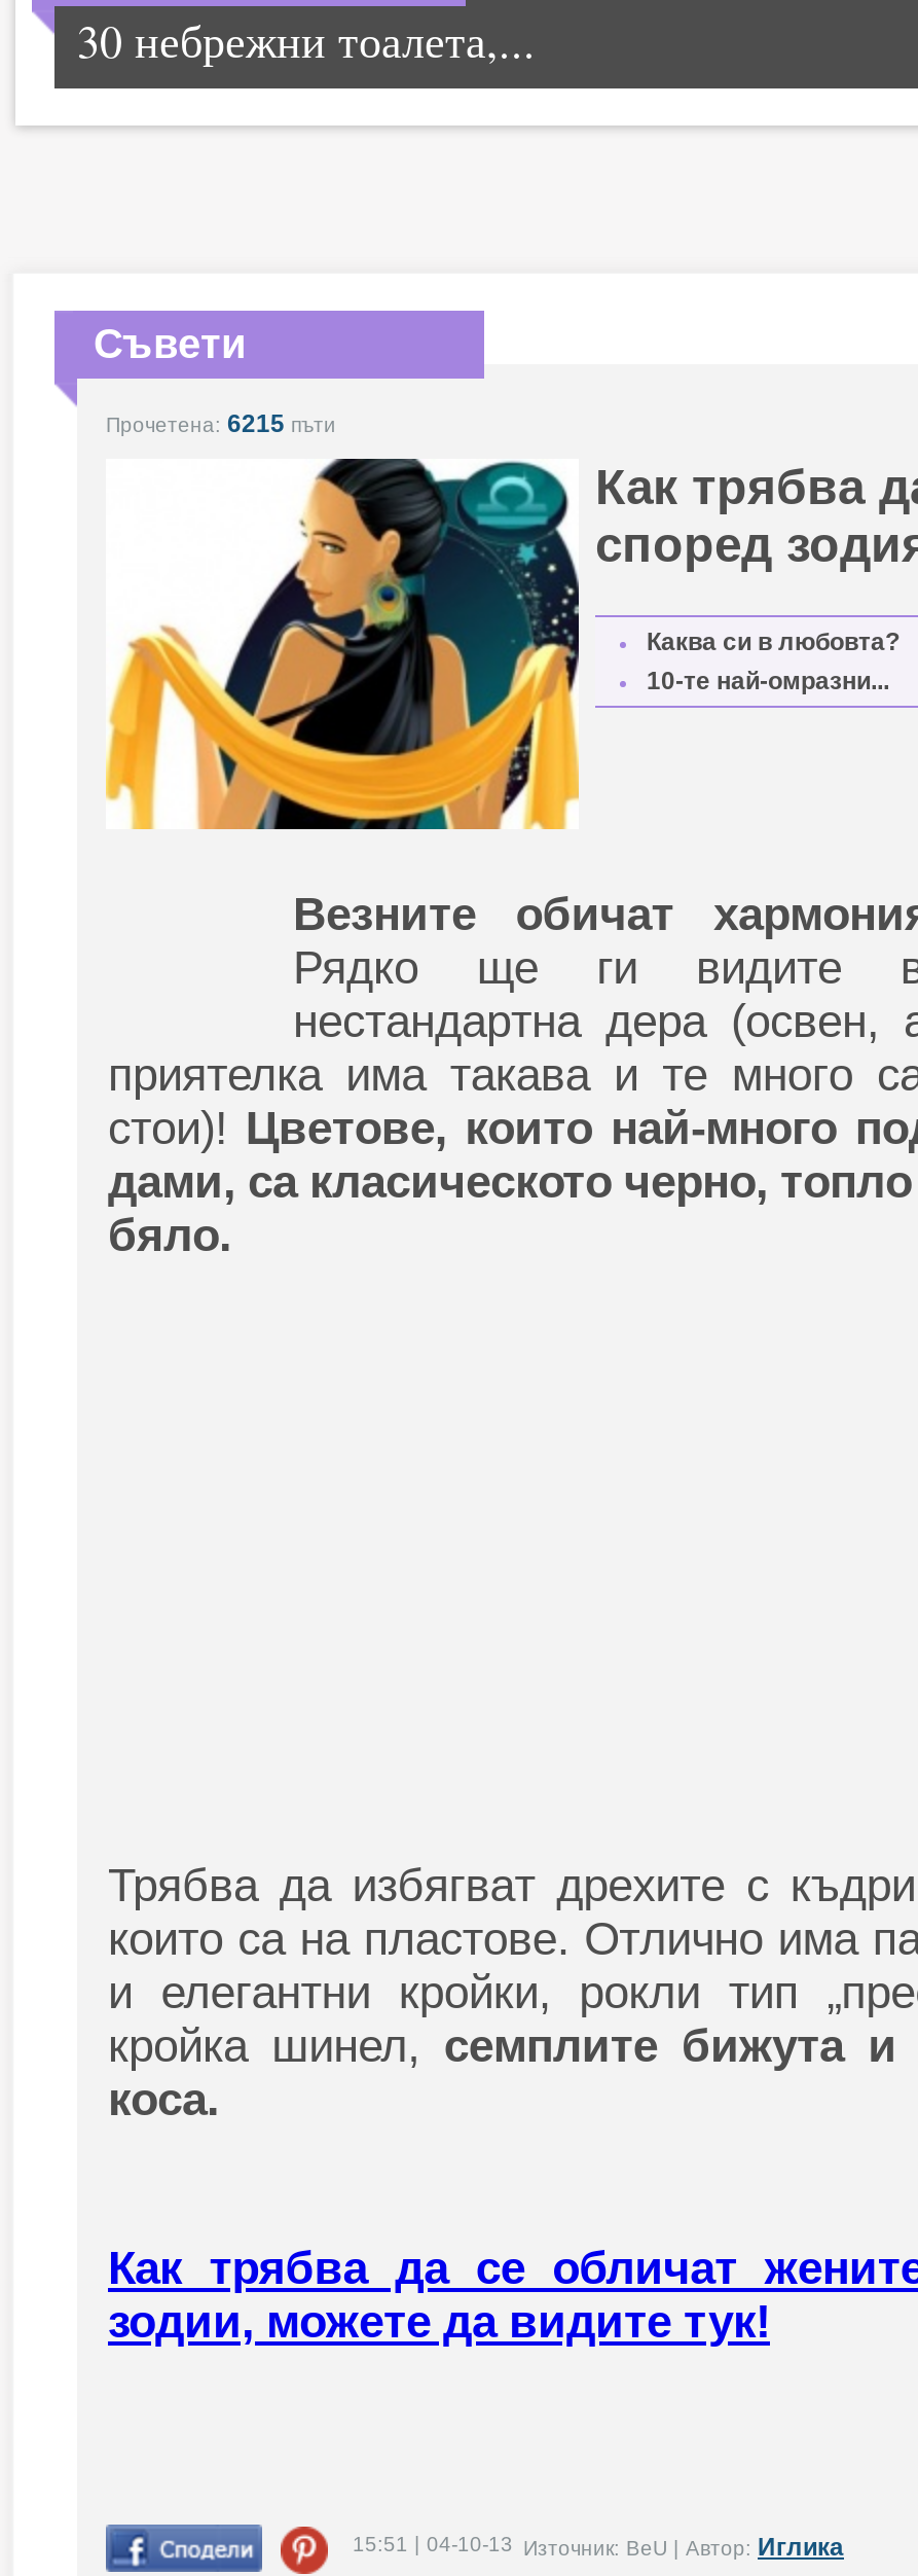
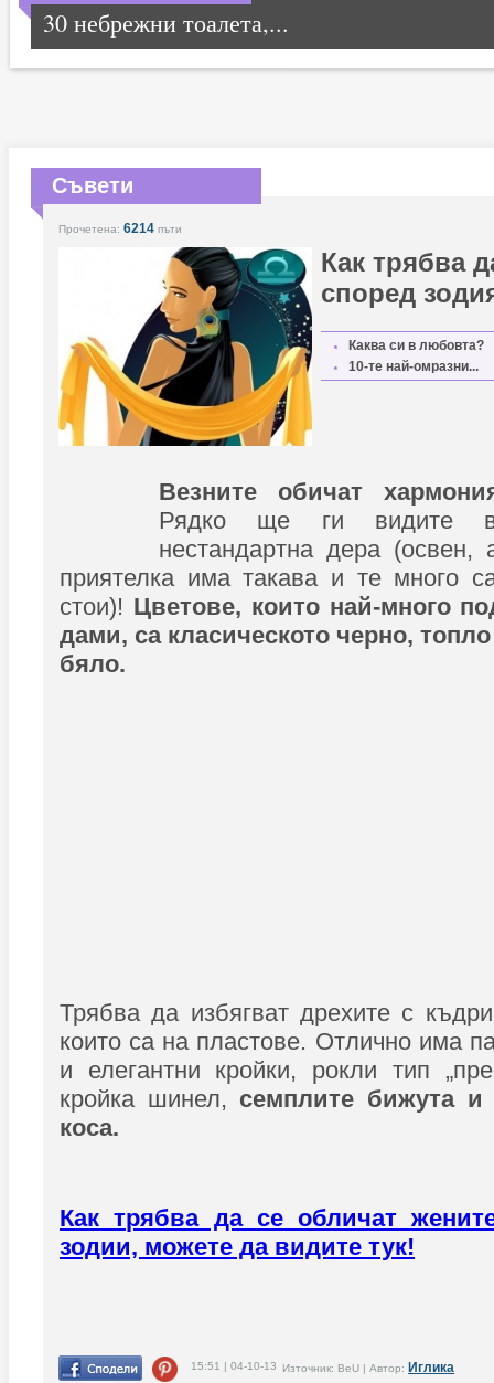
- Прочетена: 6215 пъти
+ Прочетена: 6214 пъти
